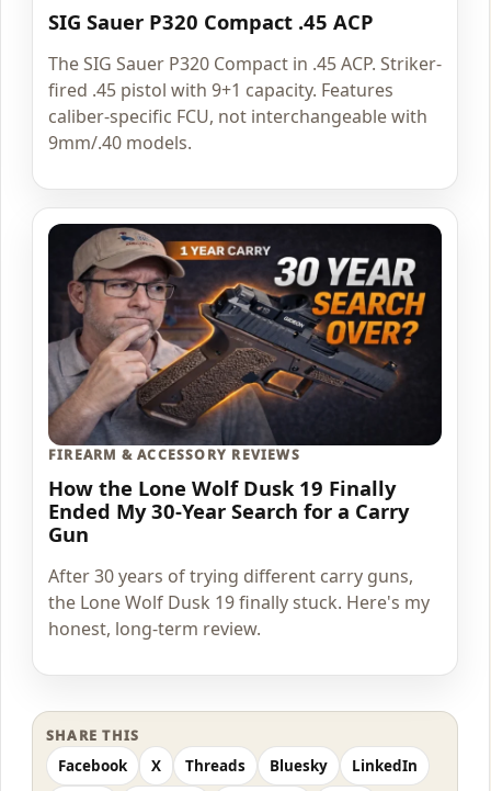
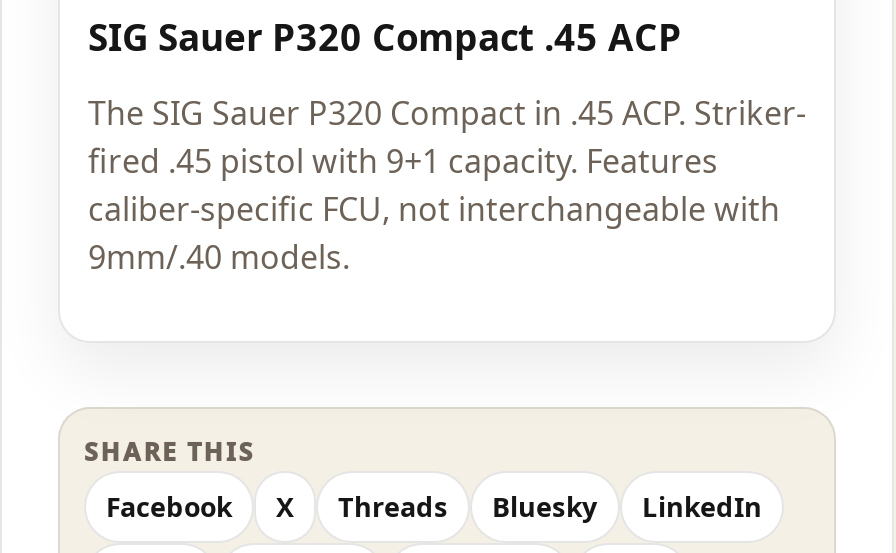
- [image]
- FIREARM & ACCESSORY REVIEWS
- How the Lone Wolf Dusk 19 Finally
- Ended My 30-Year Search for a Carry
- Gun
- After 30 years of trying different carry guns,
- the Lone Wolf Dusk 19 finally stuck. Here's my
- honest, long-term review.
